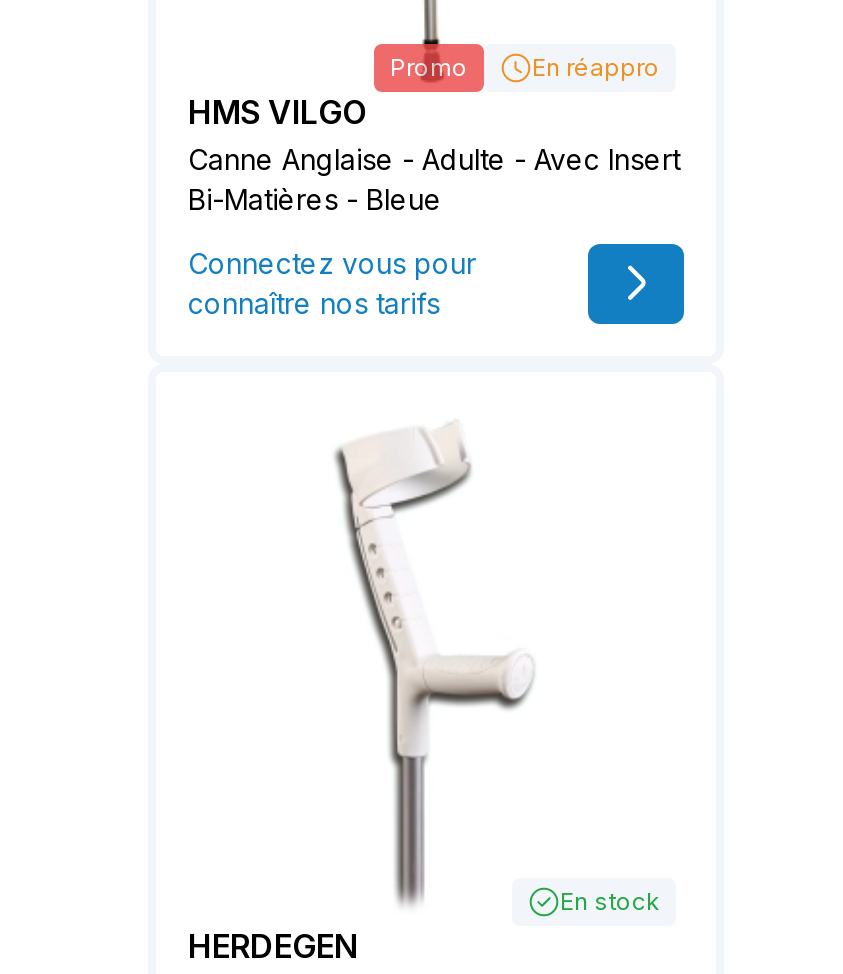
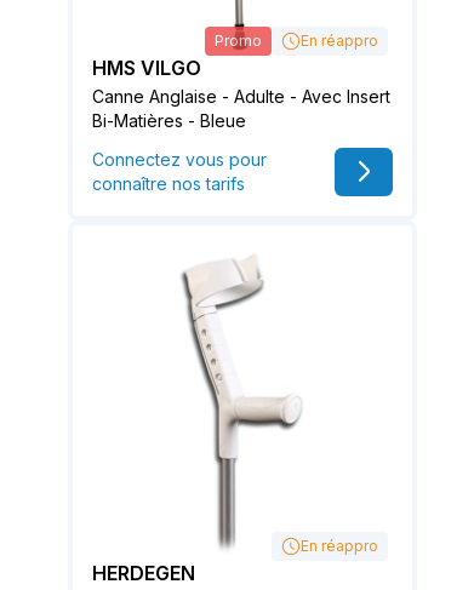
- En stock
+ En réappro
